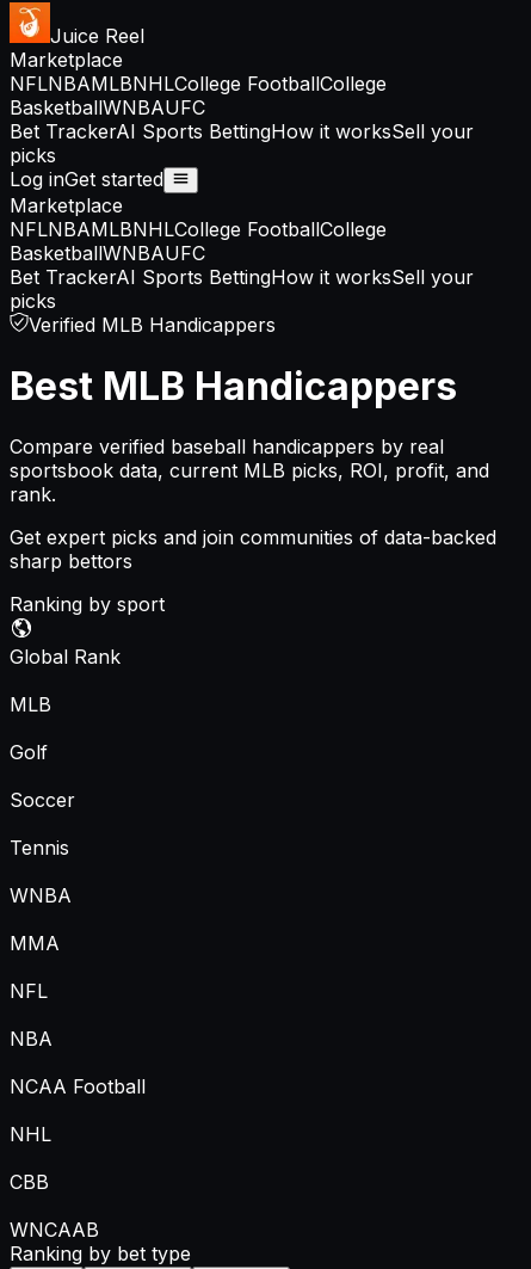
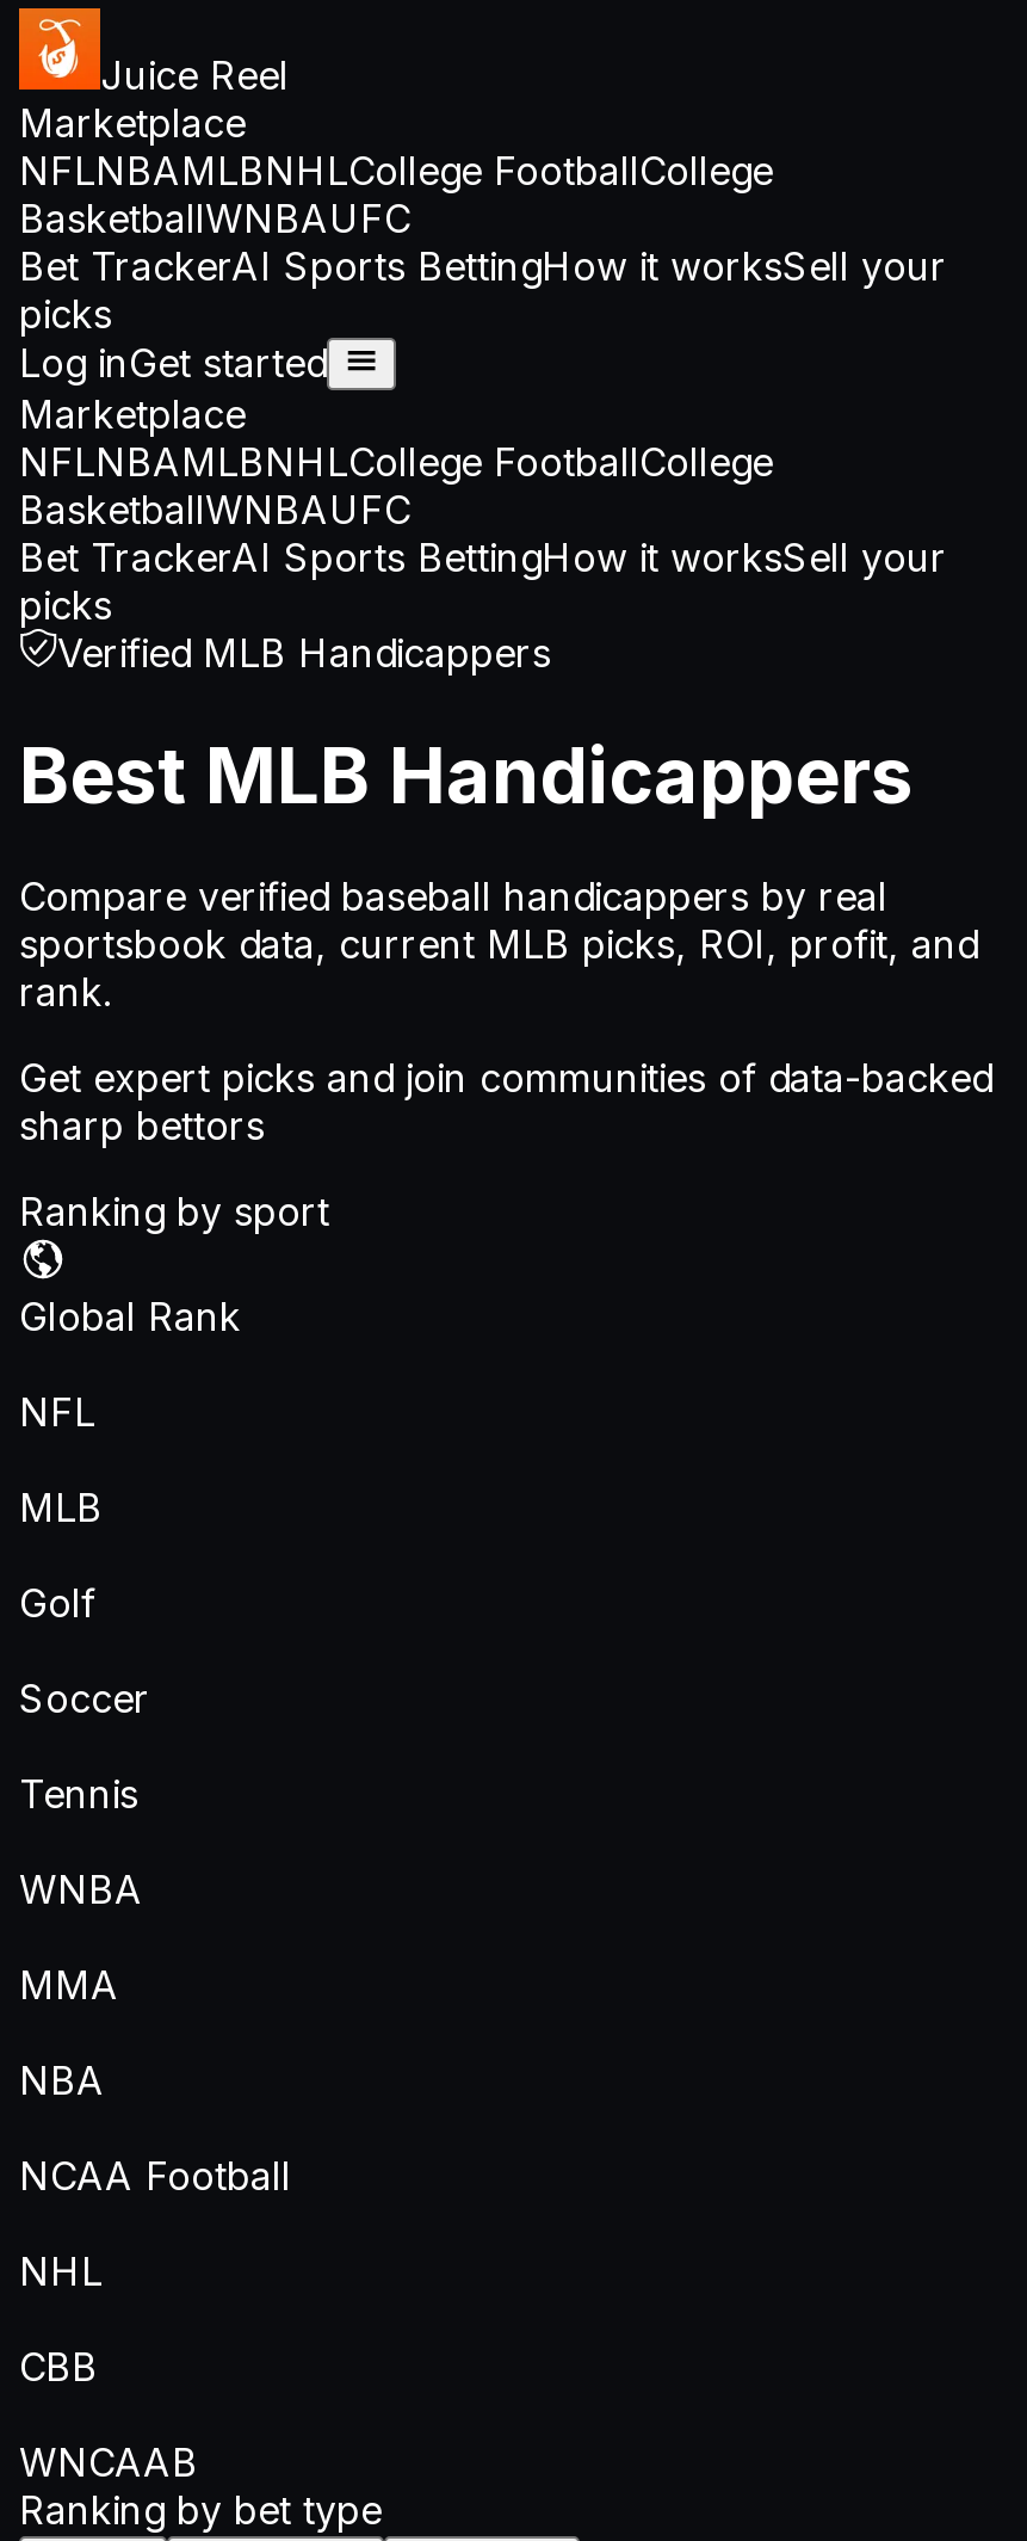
moved down: MLB | Golf | Soccer | Tennis | WNBA | MMA

moved up: NFL
